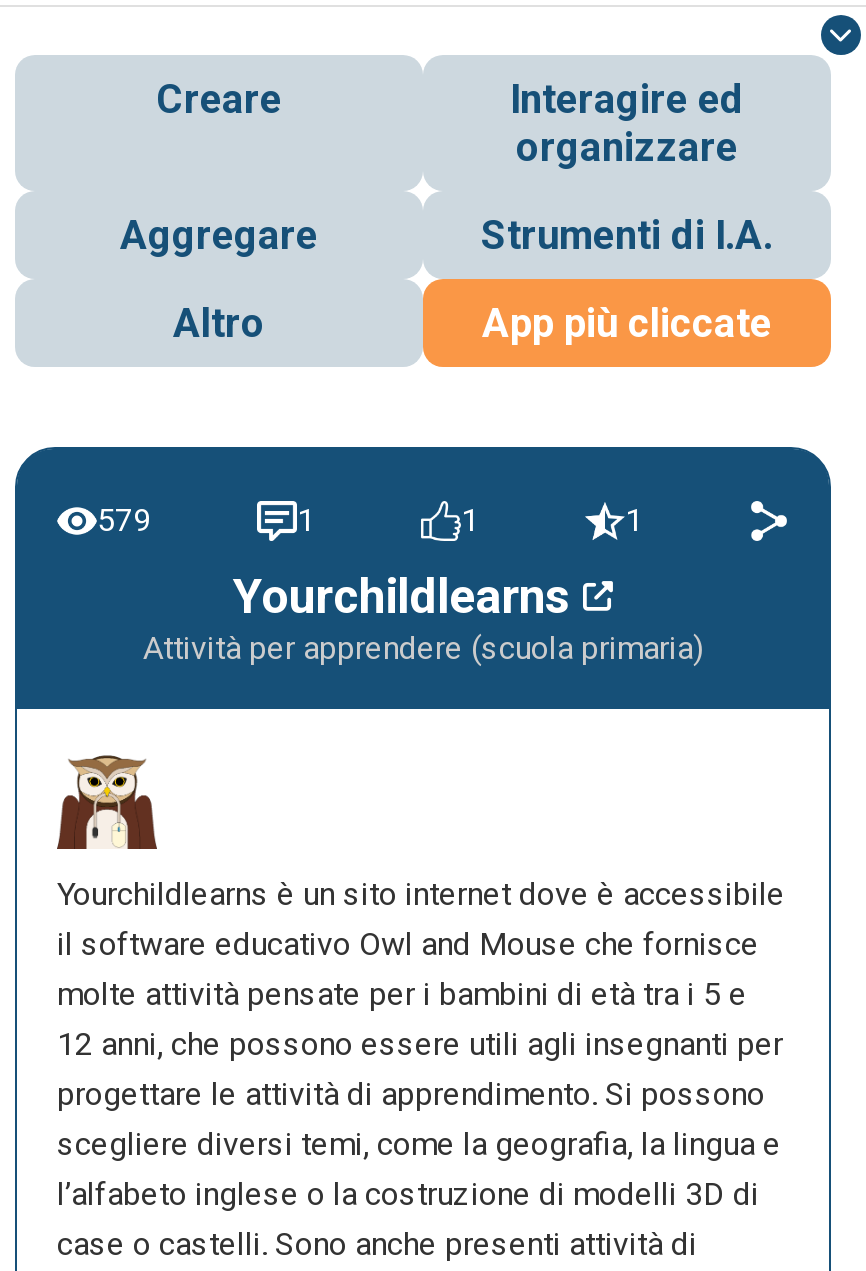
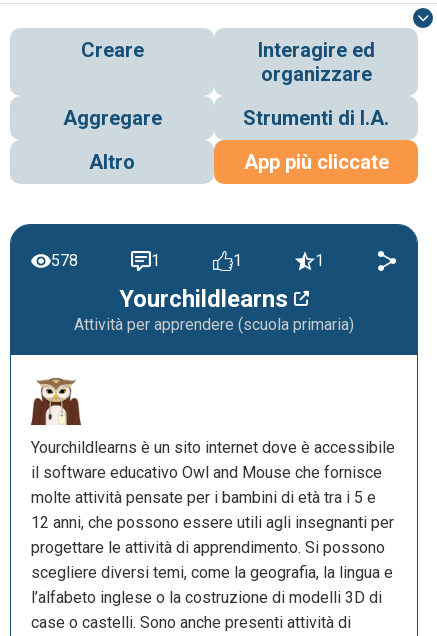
- 579
+ 578
